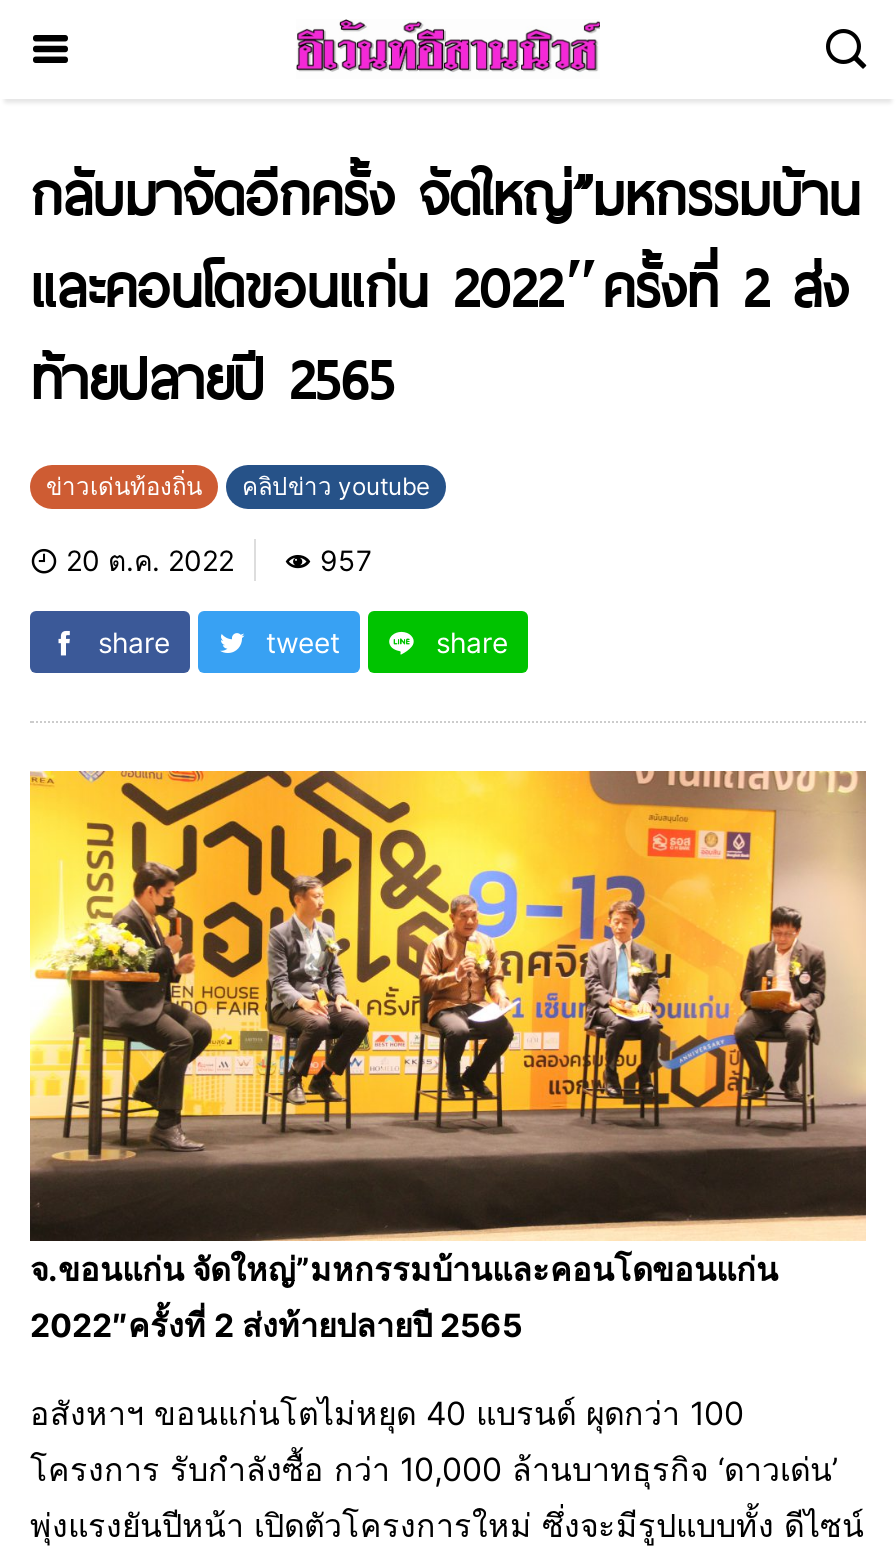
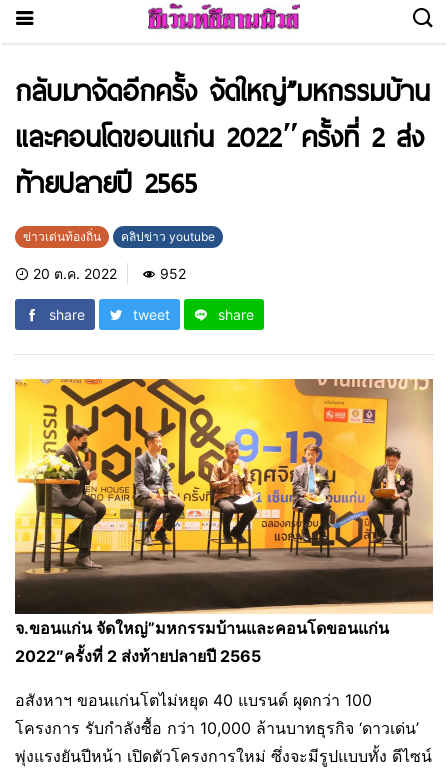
- 957
+ 952
